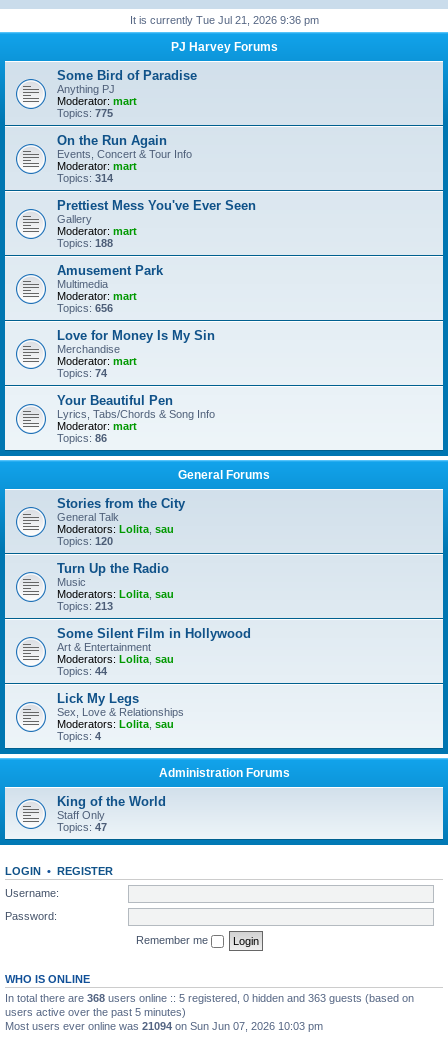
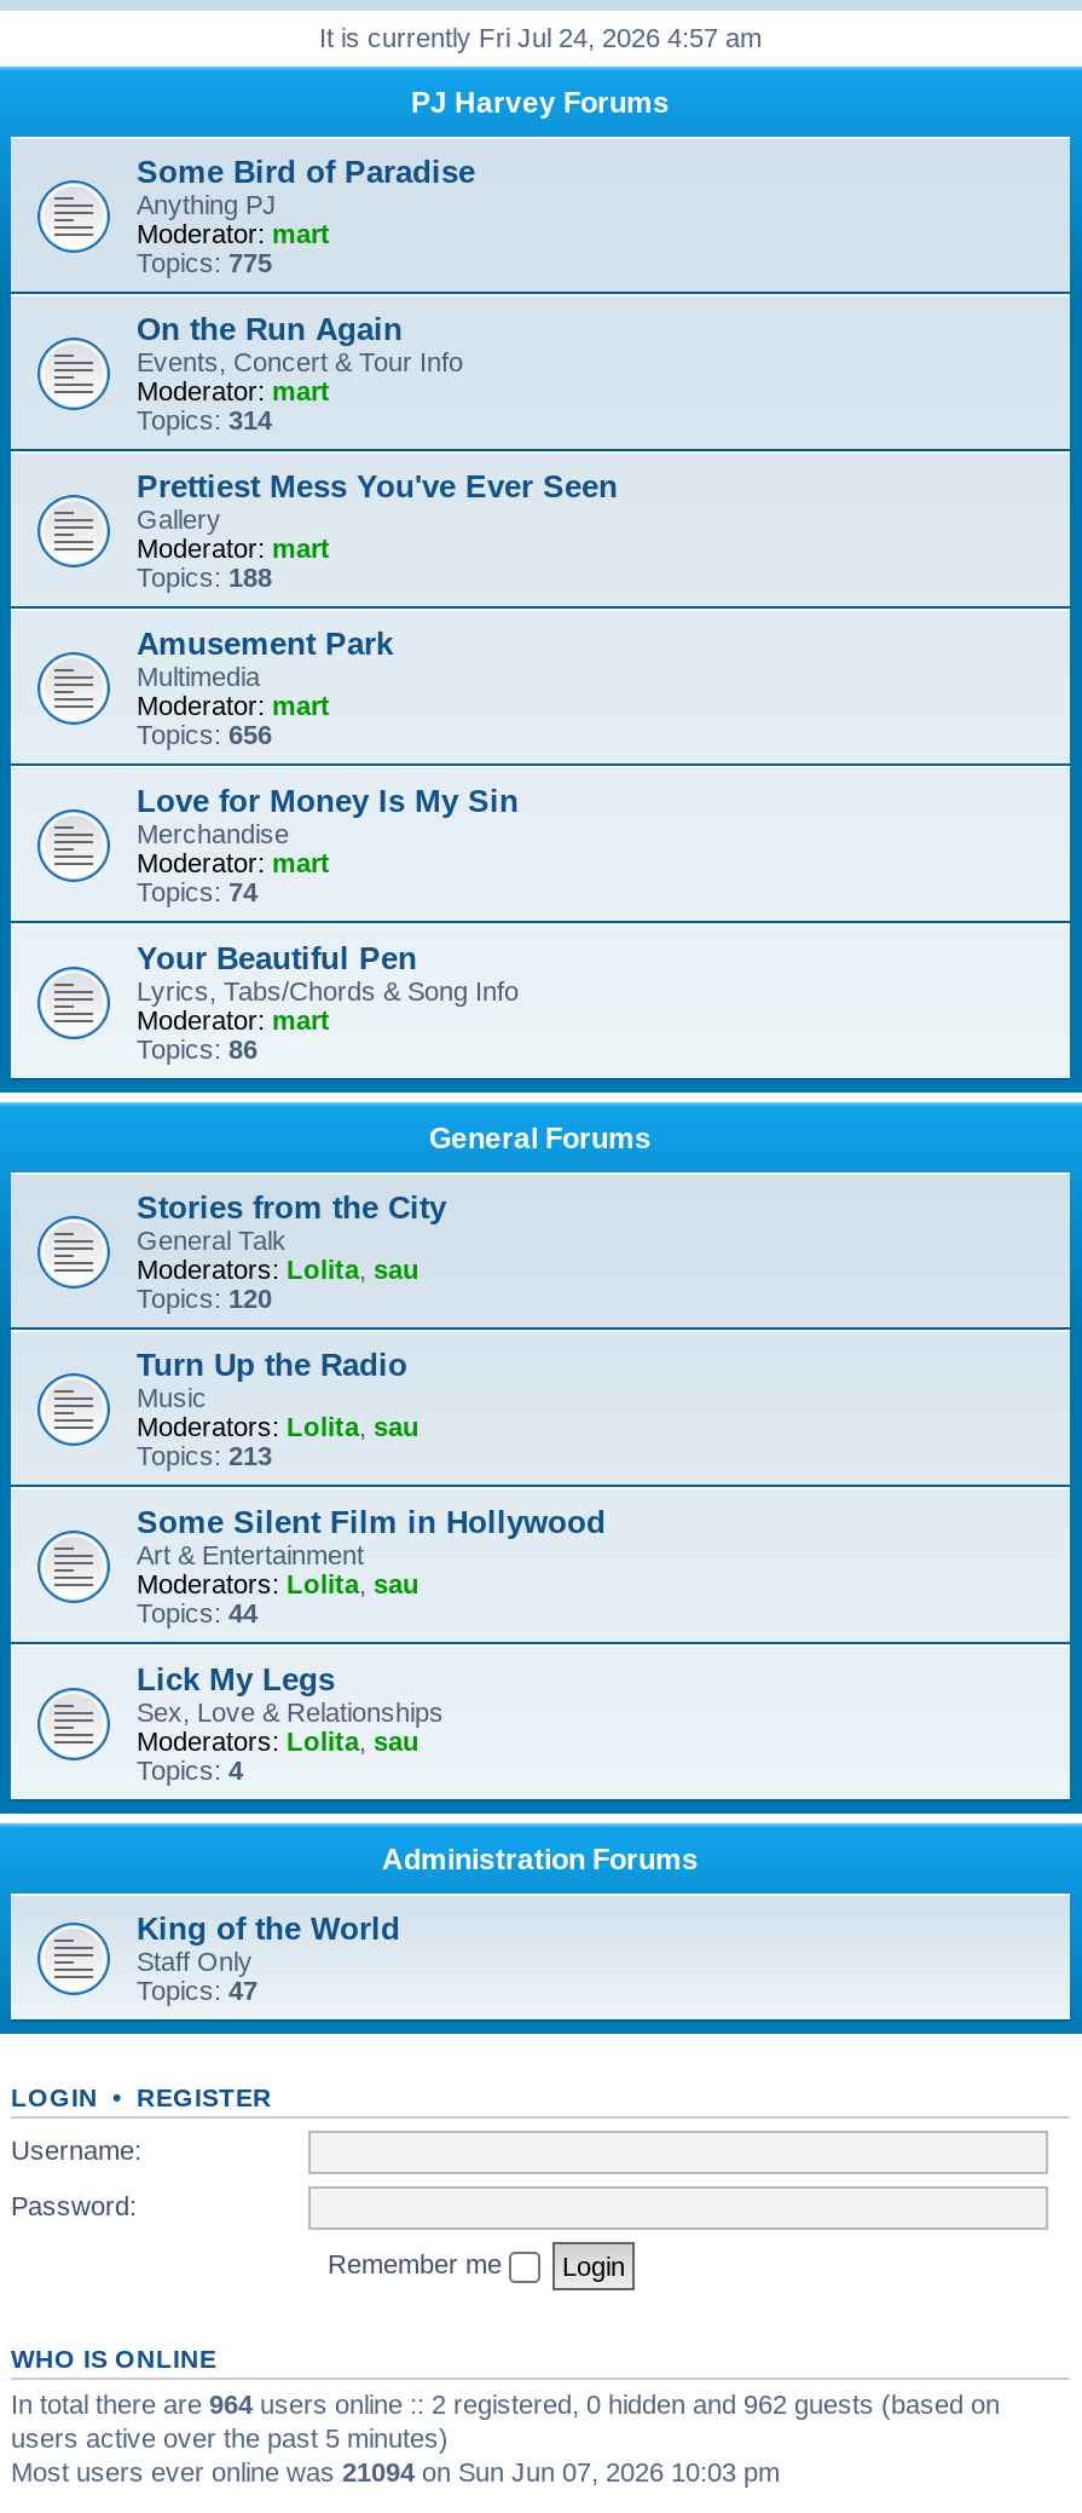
- It is currently Tue Jul 21, 2026 9:36 pm
+ It is currently Fri Jul 24, 2026 4:57 am

- In total there are 368 users online :: 5 registered, 0 hidden and 363 guests (based on
+ In total there are 964 users online :: 2 registered, 0 hidden and 962 guests (based on
